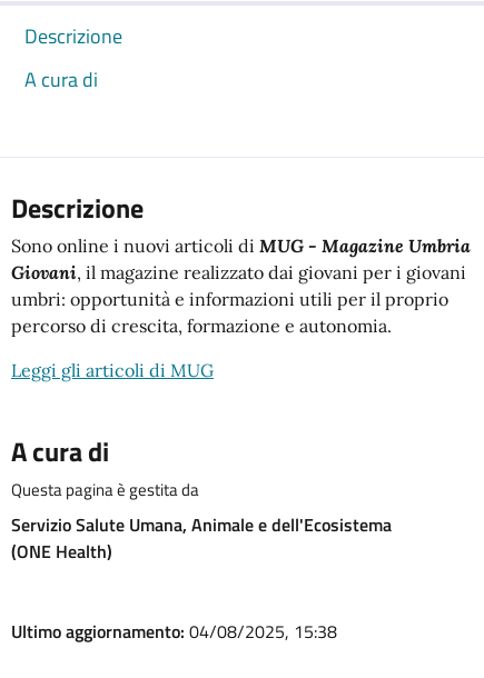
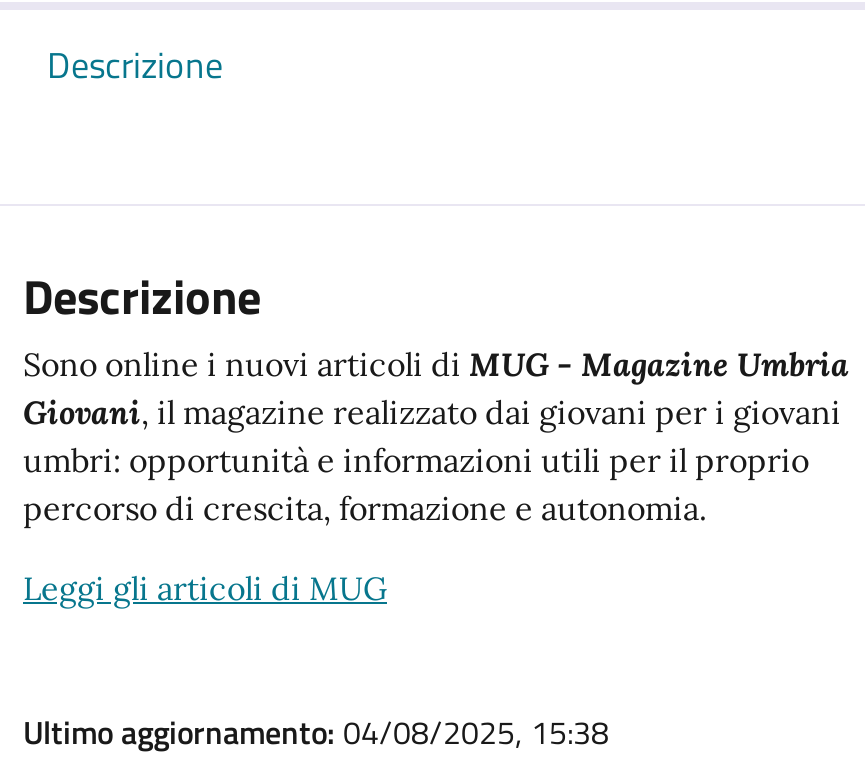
- A cura di

- A cura di
- Questa pagina è gestita da
- Servizio Salute Umana, Animale e dell'Ecosistema
- (ONE Health)
